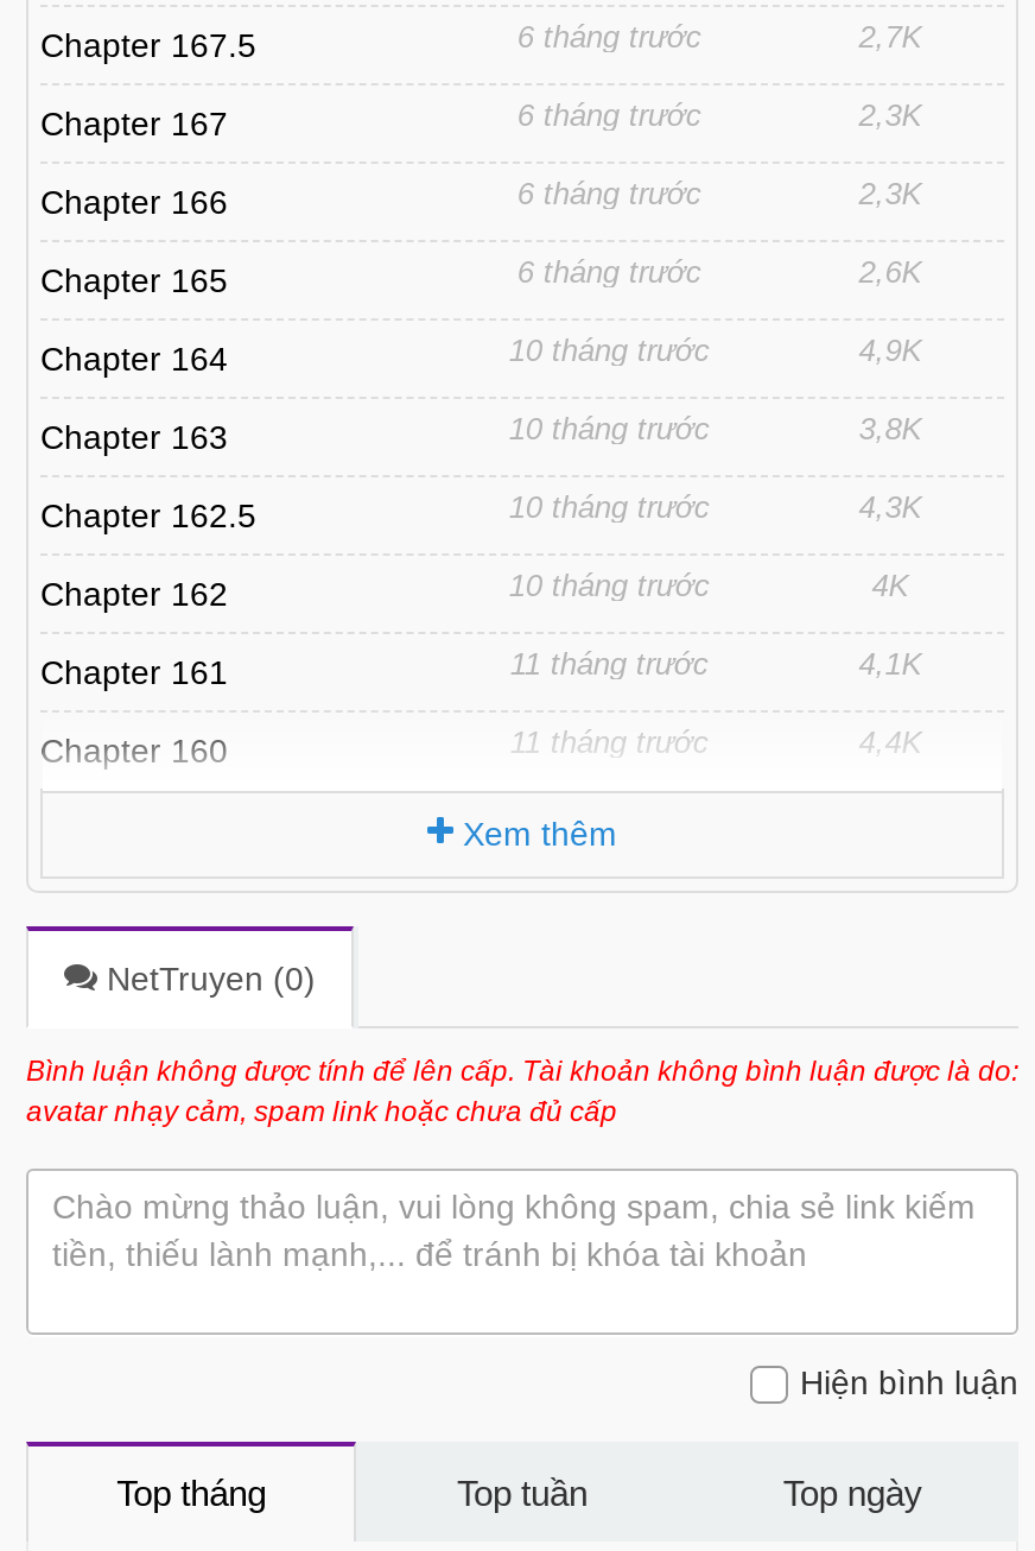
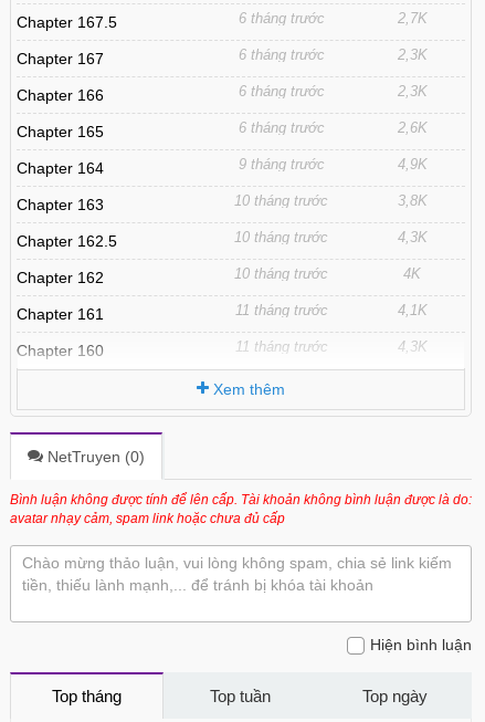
- 10 tháng trước
+ 9 tháng trước

- 4,4K
+ 4,3K
